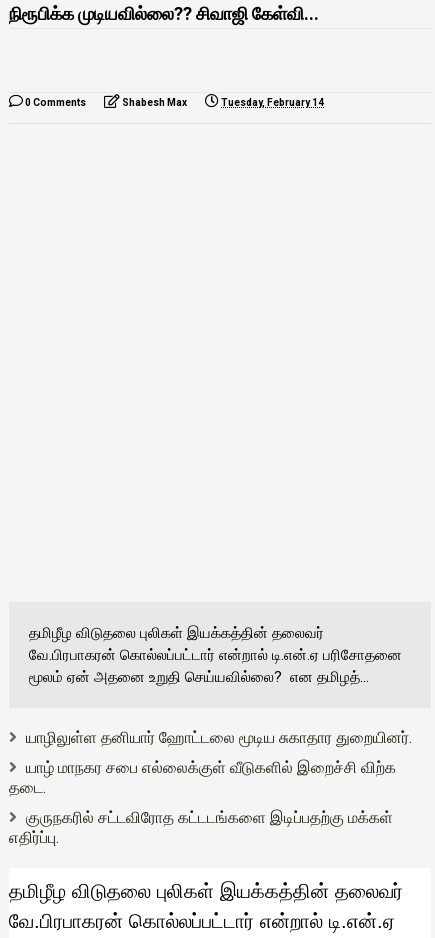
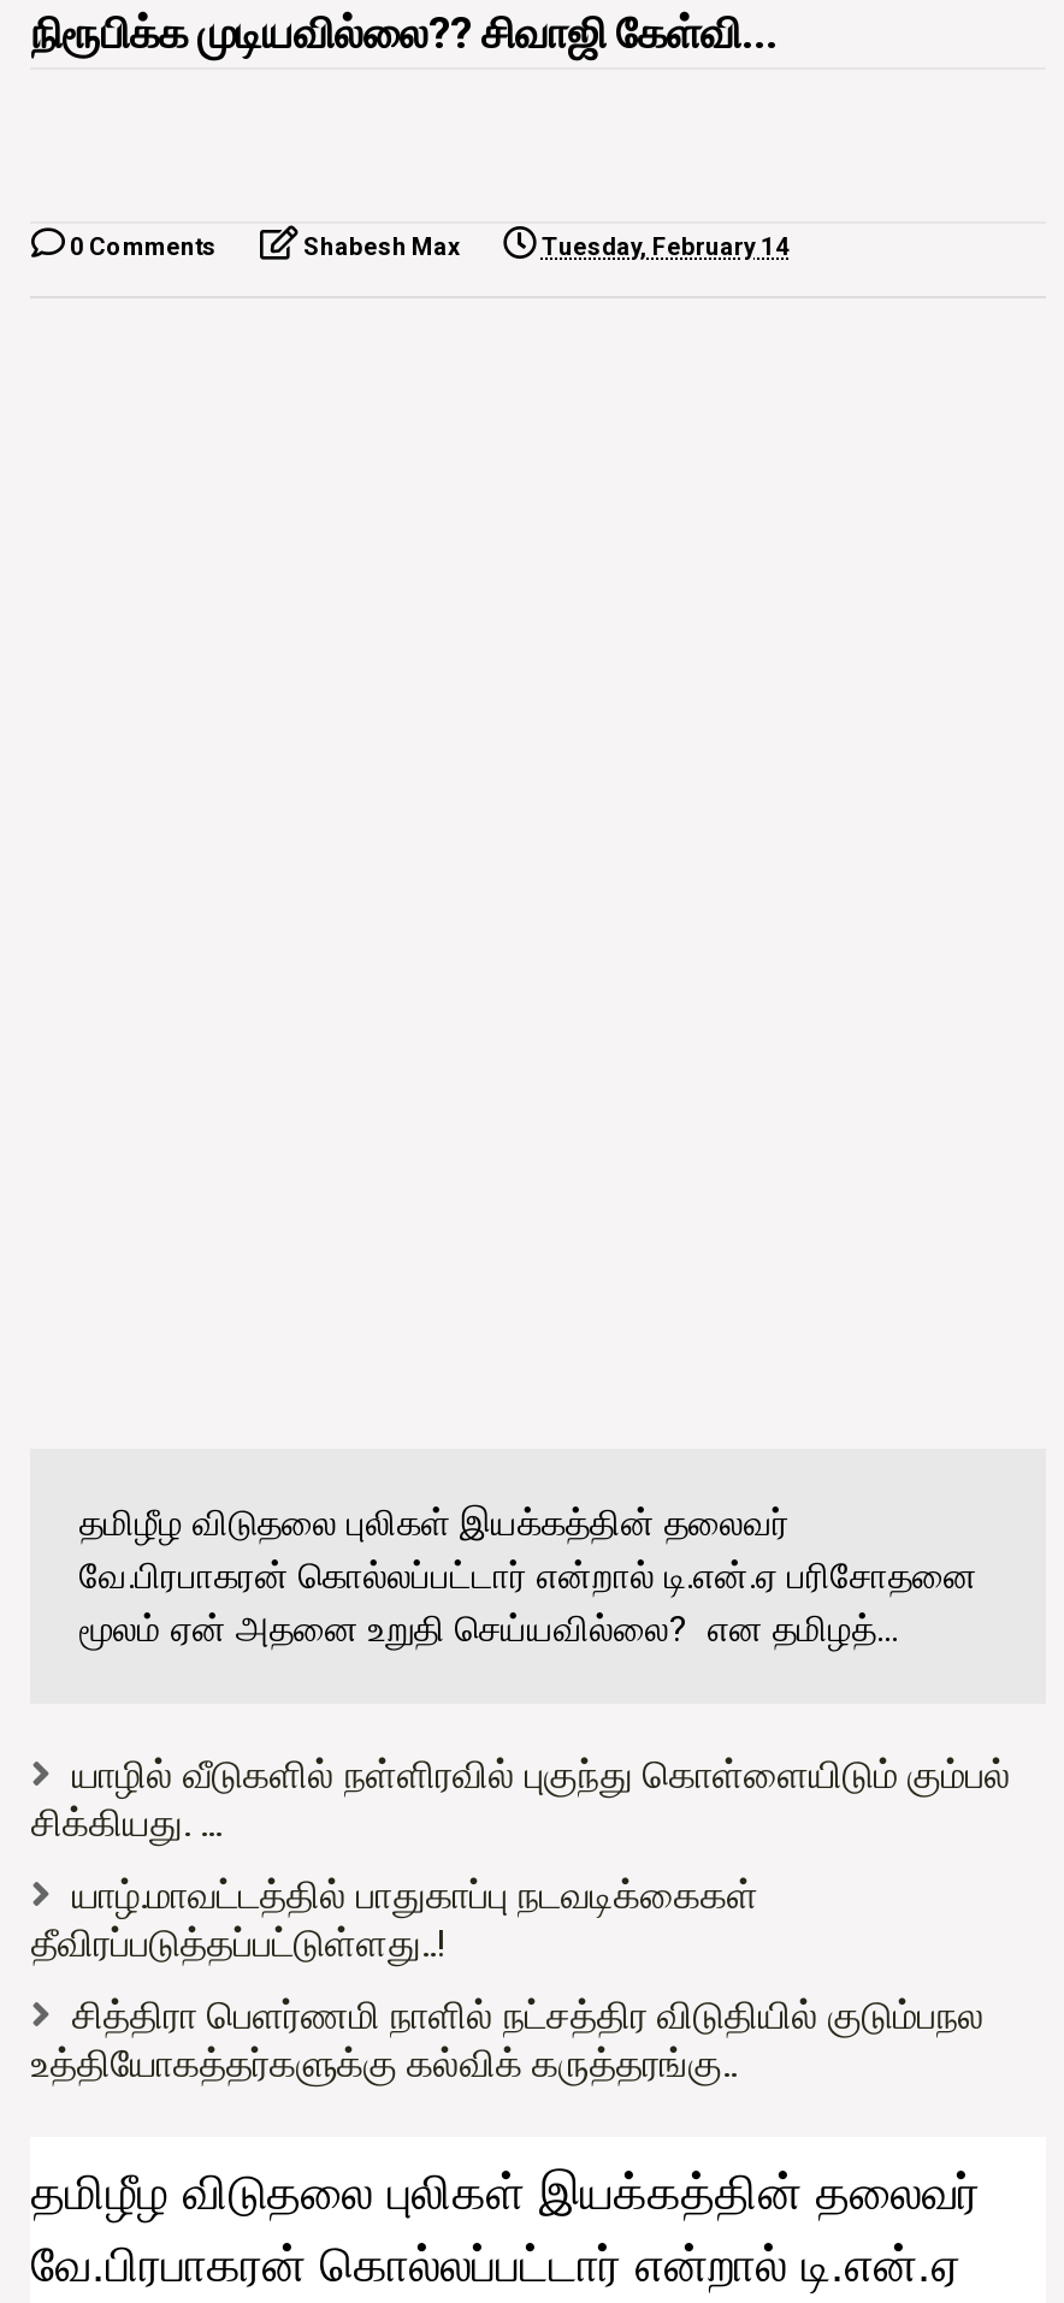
- யாழிலுள்ள தனியார் ஹோட்டலை மூடிய சுகாதார துறையினர்.
+ யாழில் வீடுகளில் நள்ளிரவில் புகுந்து கொள்ளையிடும் கும்பல்
+ சிக்கியது. ...

- யாழ் மாநகர சபை எல்லைக்குள் வீடுகளில் இறைச்சி விற்க
- தடை.
+ யாழ்.மாவட்டத்தில் பாதுகாப்பு நடவடிக்கைகள்
+ தீவிரப்படுத்தப்பட்டுள்ளது..!

- குருநகரில் சட்டவிரோத கட்டடங்களை இடிப்பதற்கு மக்கள்
- எதிர்ப்பு.
+ சித்திரா பெளர்ணமி நாளில் நட்சத்திர விடுதியில் குடும்பநல
+ உத்தியோகத்தர்களுக்கு கல்விக் கருத்தரங்கு..
